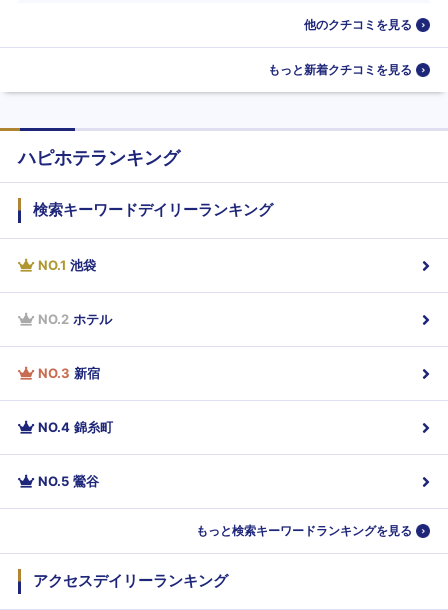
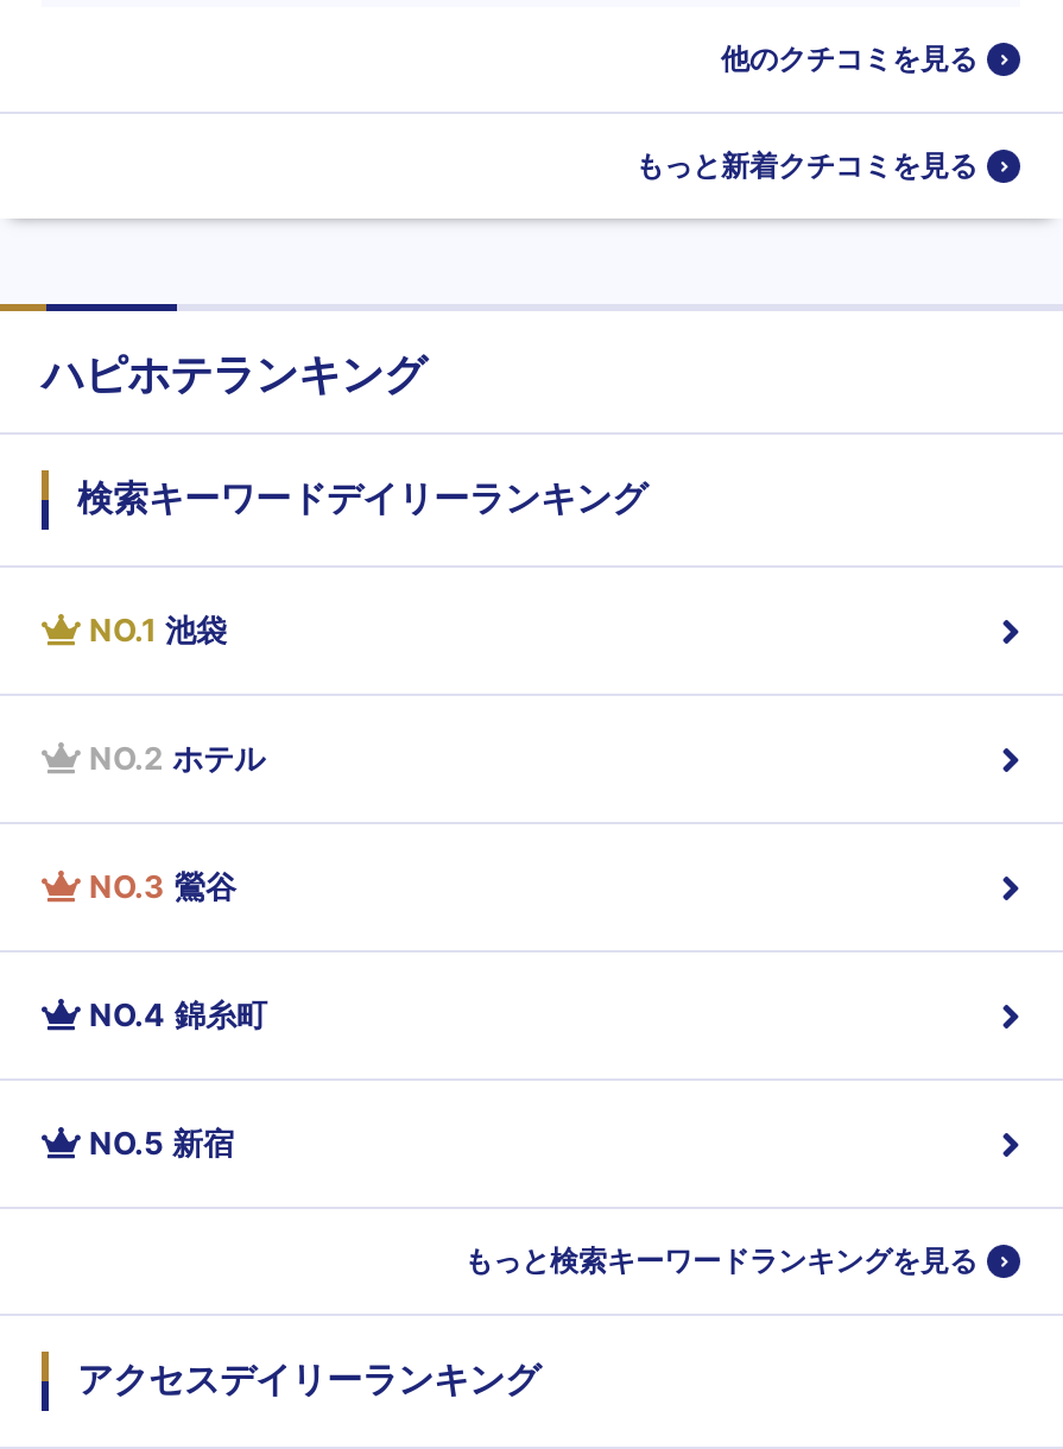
- NO.3 新宿
+ NO.3 鶯谷

- NO.5 鶯谷
+ NO.5 新宿
